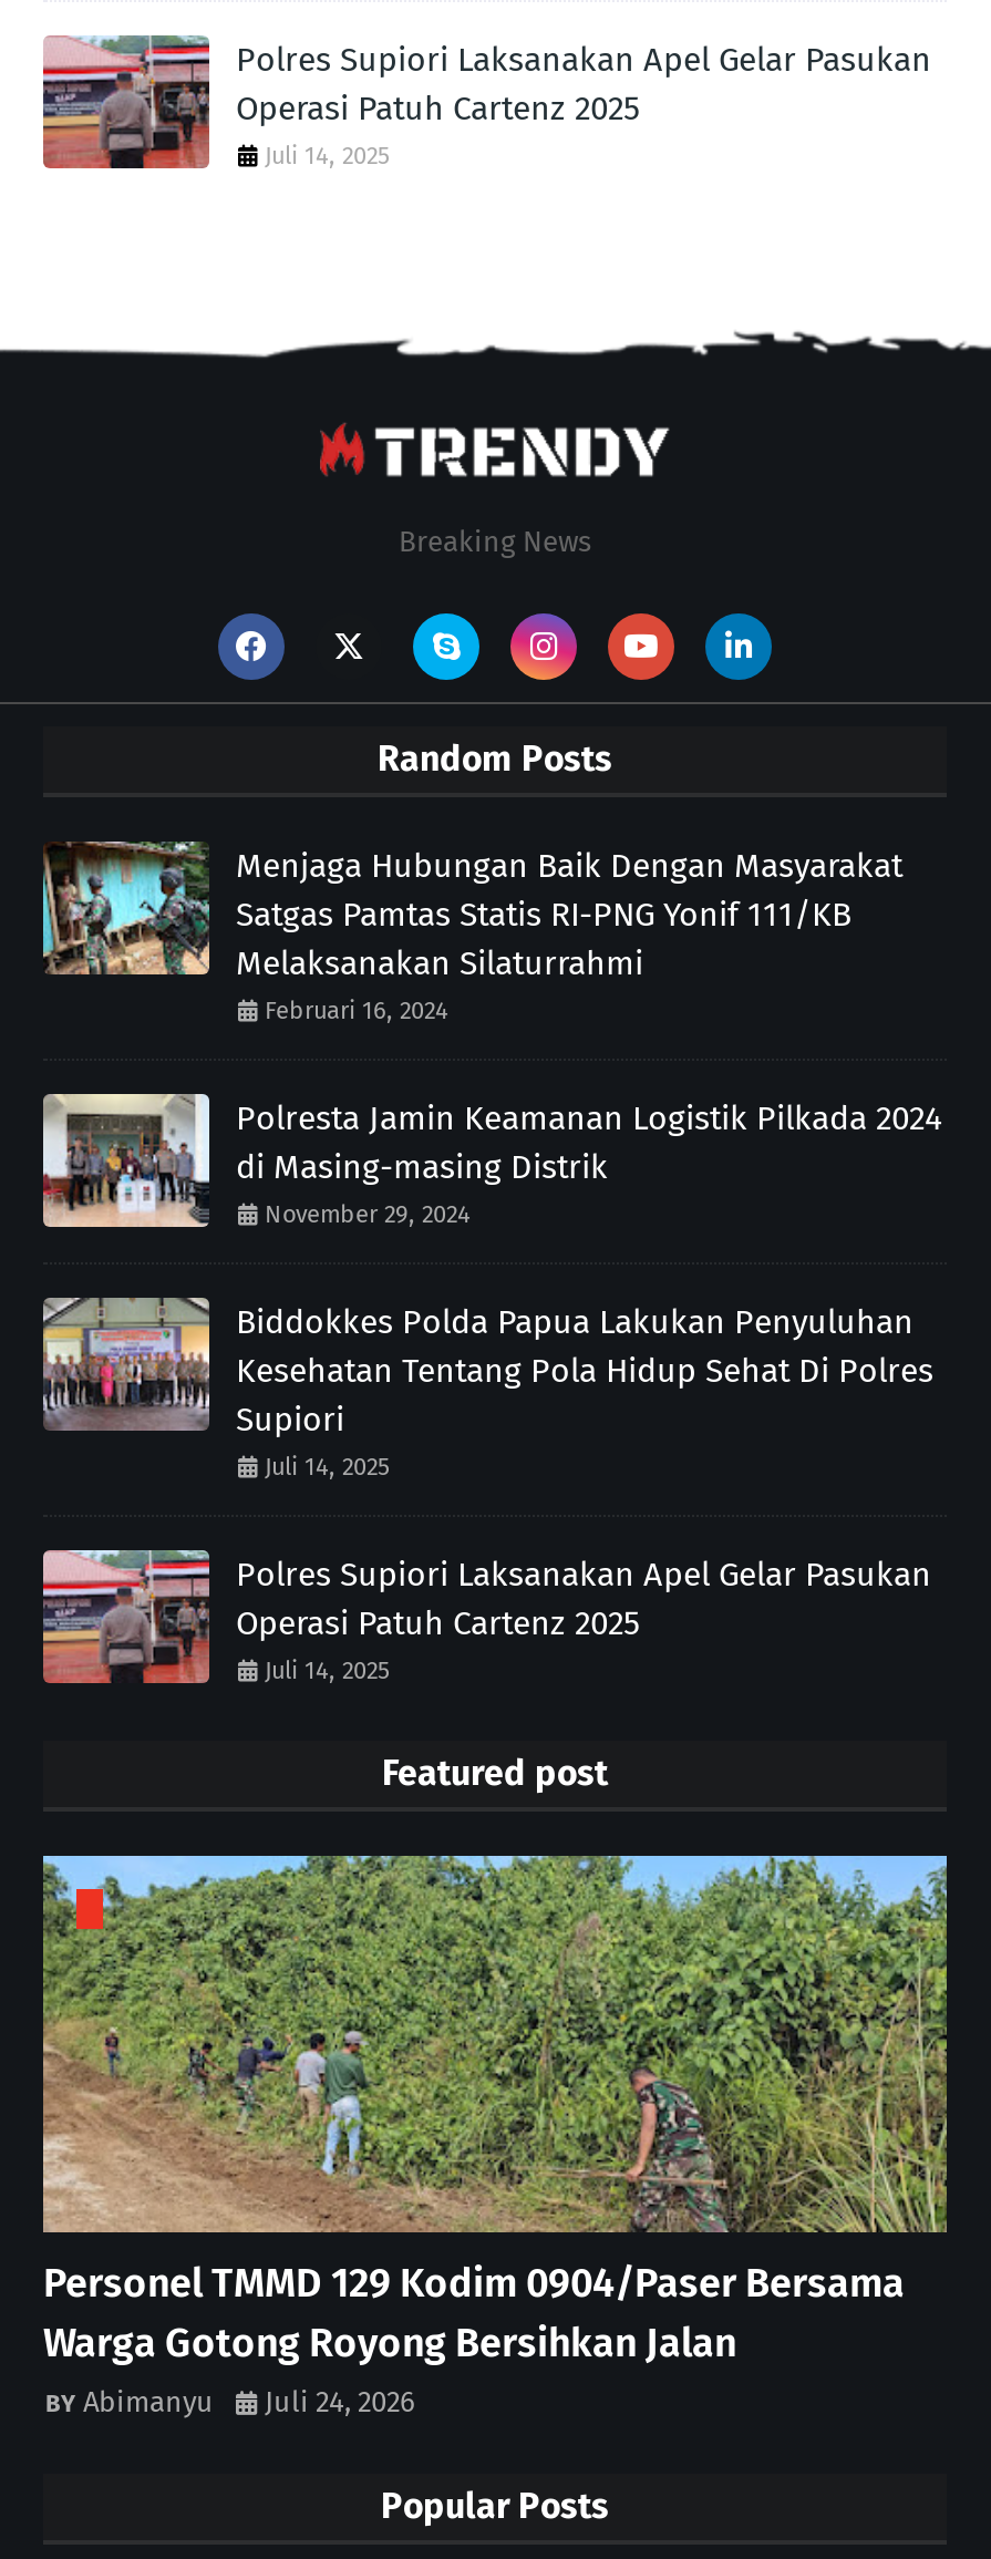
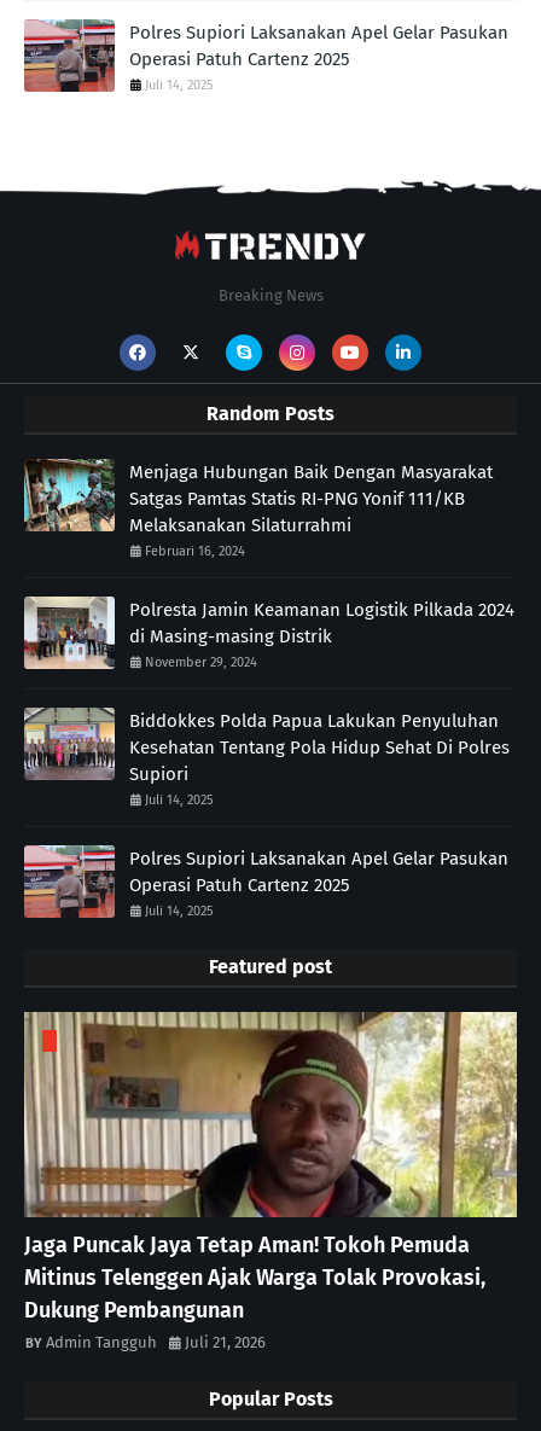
- [image]
- Personel TMMD 129 Kodim 0904/Paser Bersama
- Warga Gotong Royong Bersihkan Jalan
- Abimanyu
- Juli 24, 2026
+ [image]
+ Jaga Puncak Jaya Tetap Aman! Tokoh Pemuda
+ Mitinus Telenggen Ajak Warga Tolak Provokasi,
+ Dukung Pembangunan
+ Admin Tangguh
+ Juli 21, 2026
